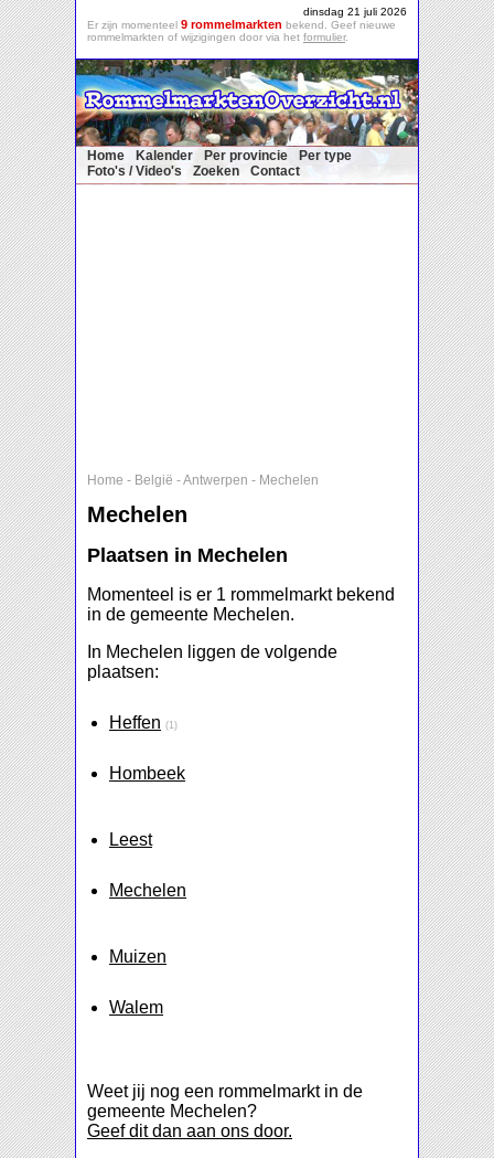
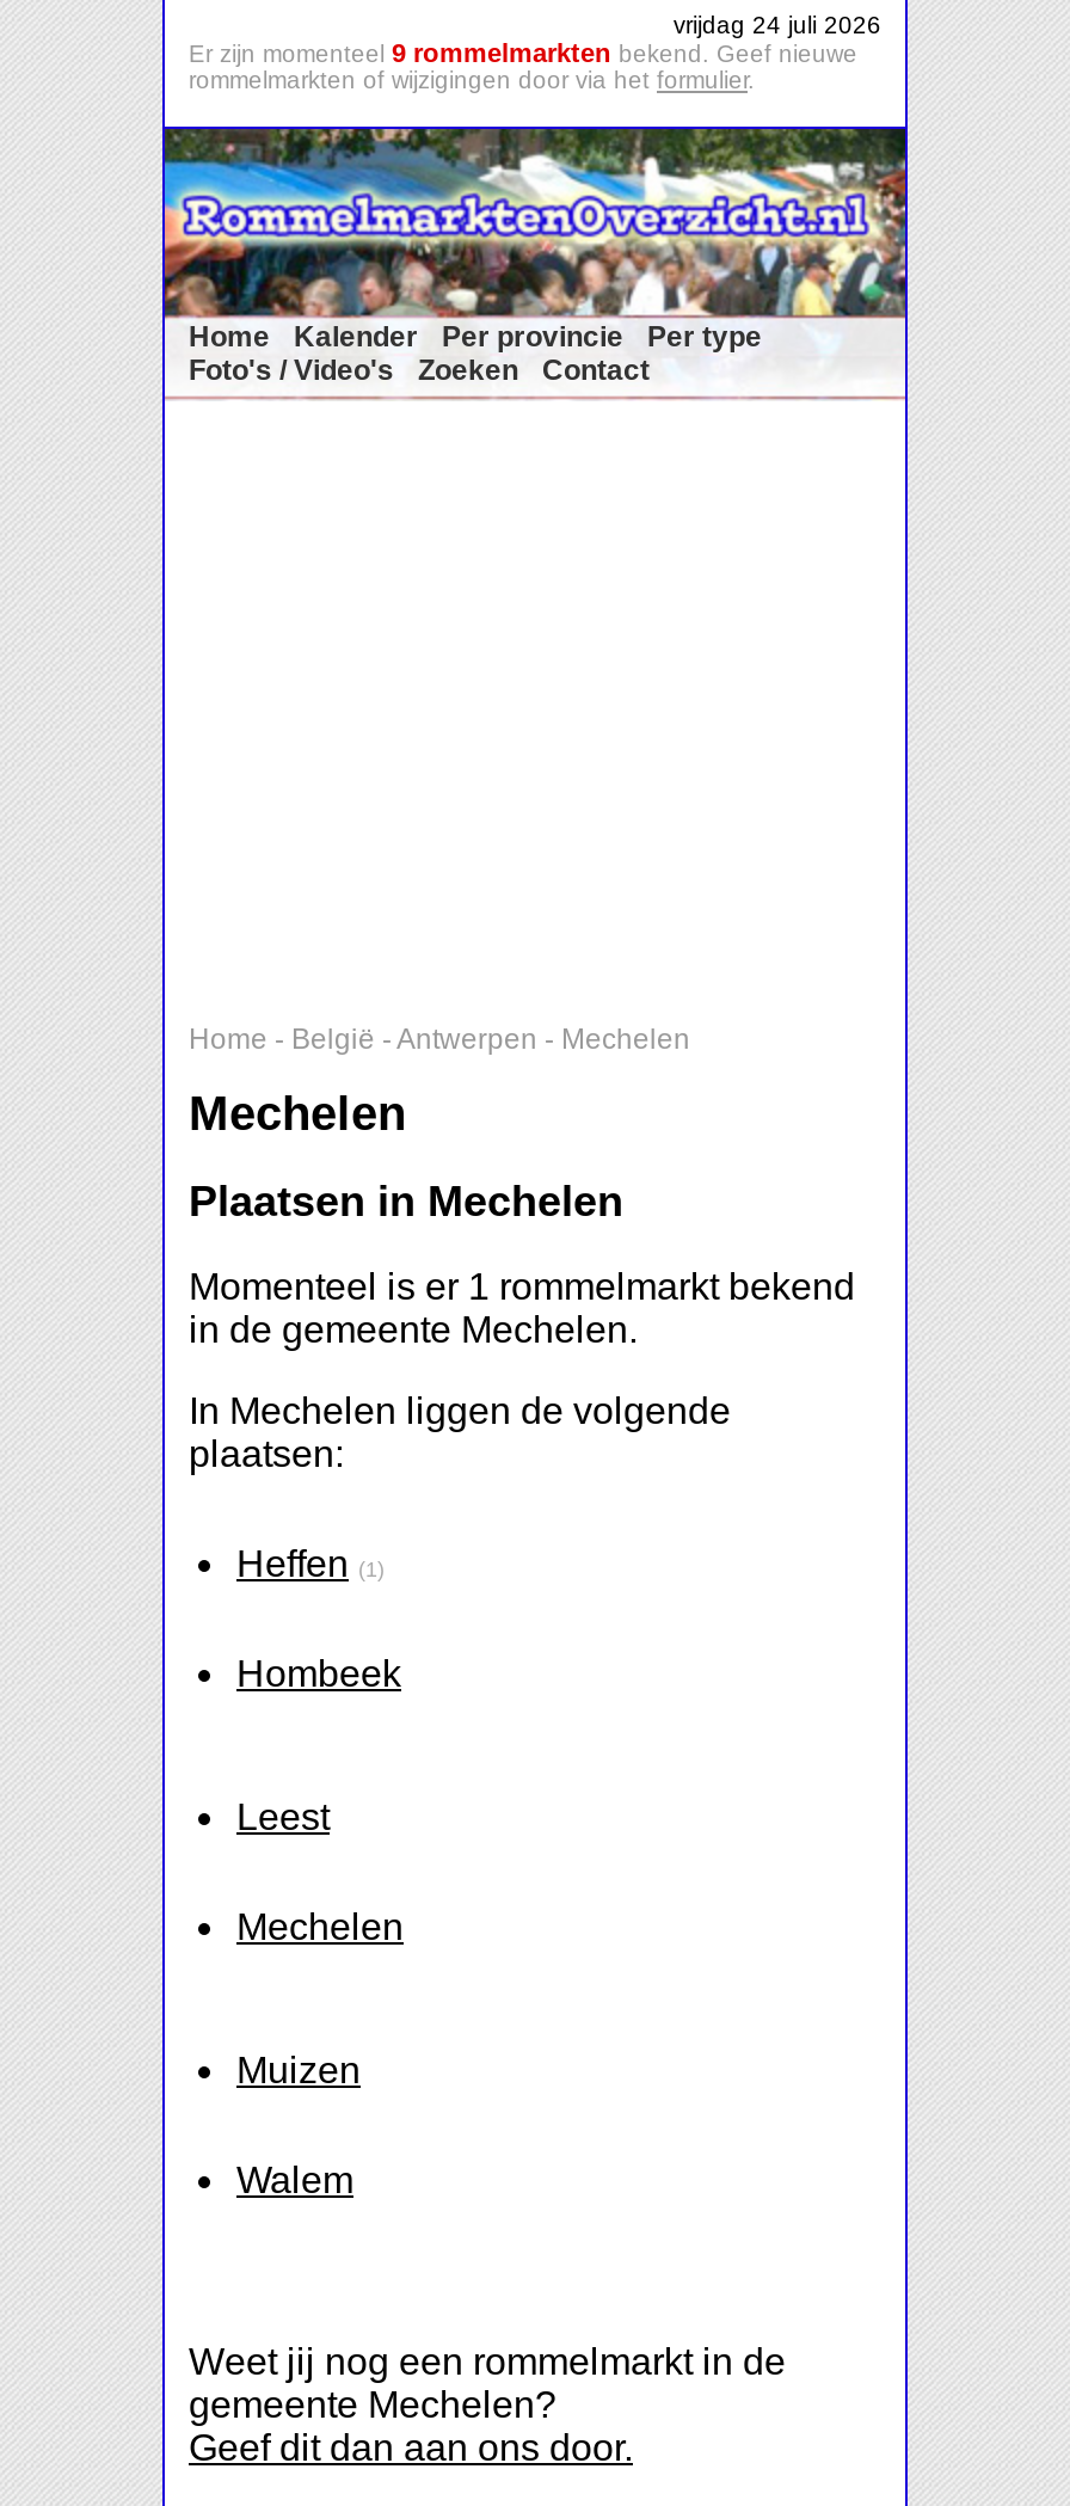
- dinsdag 21 juli 2026
+ vrijdag 24 juli 2026
